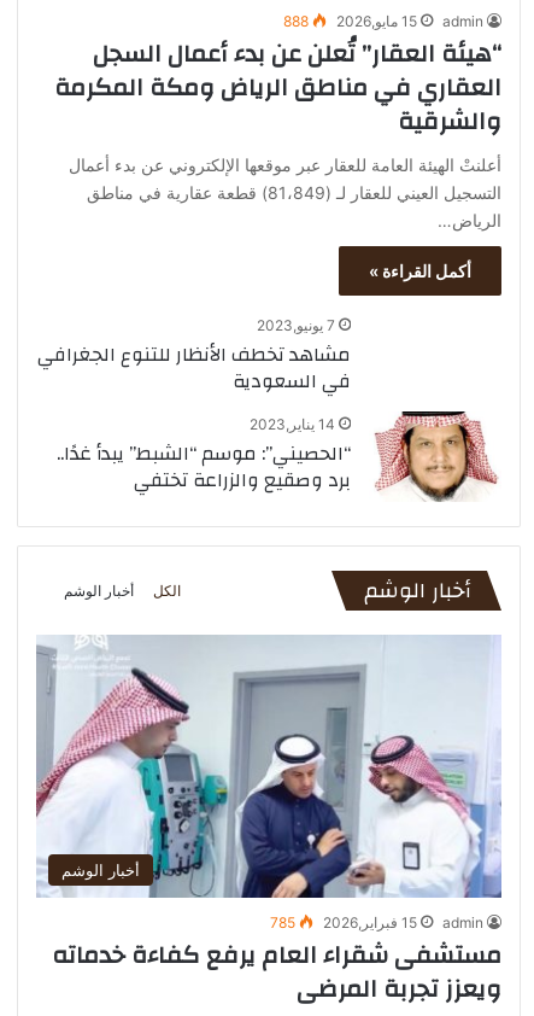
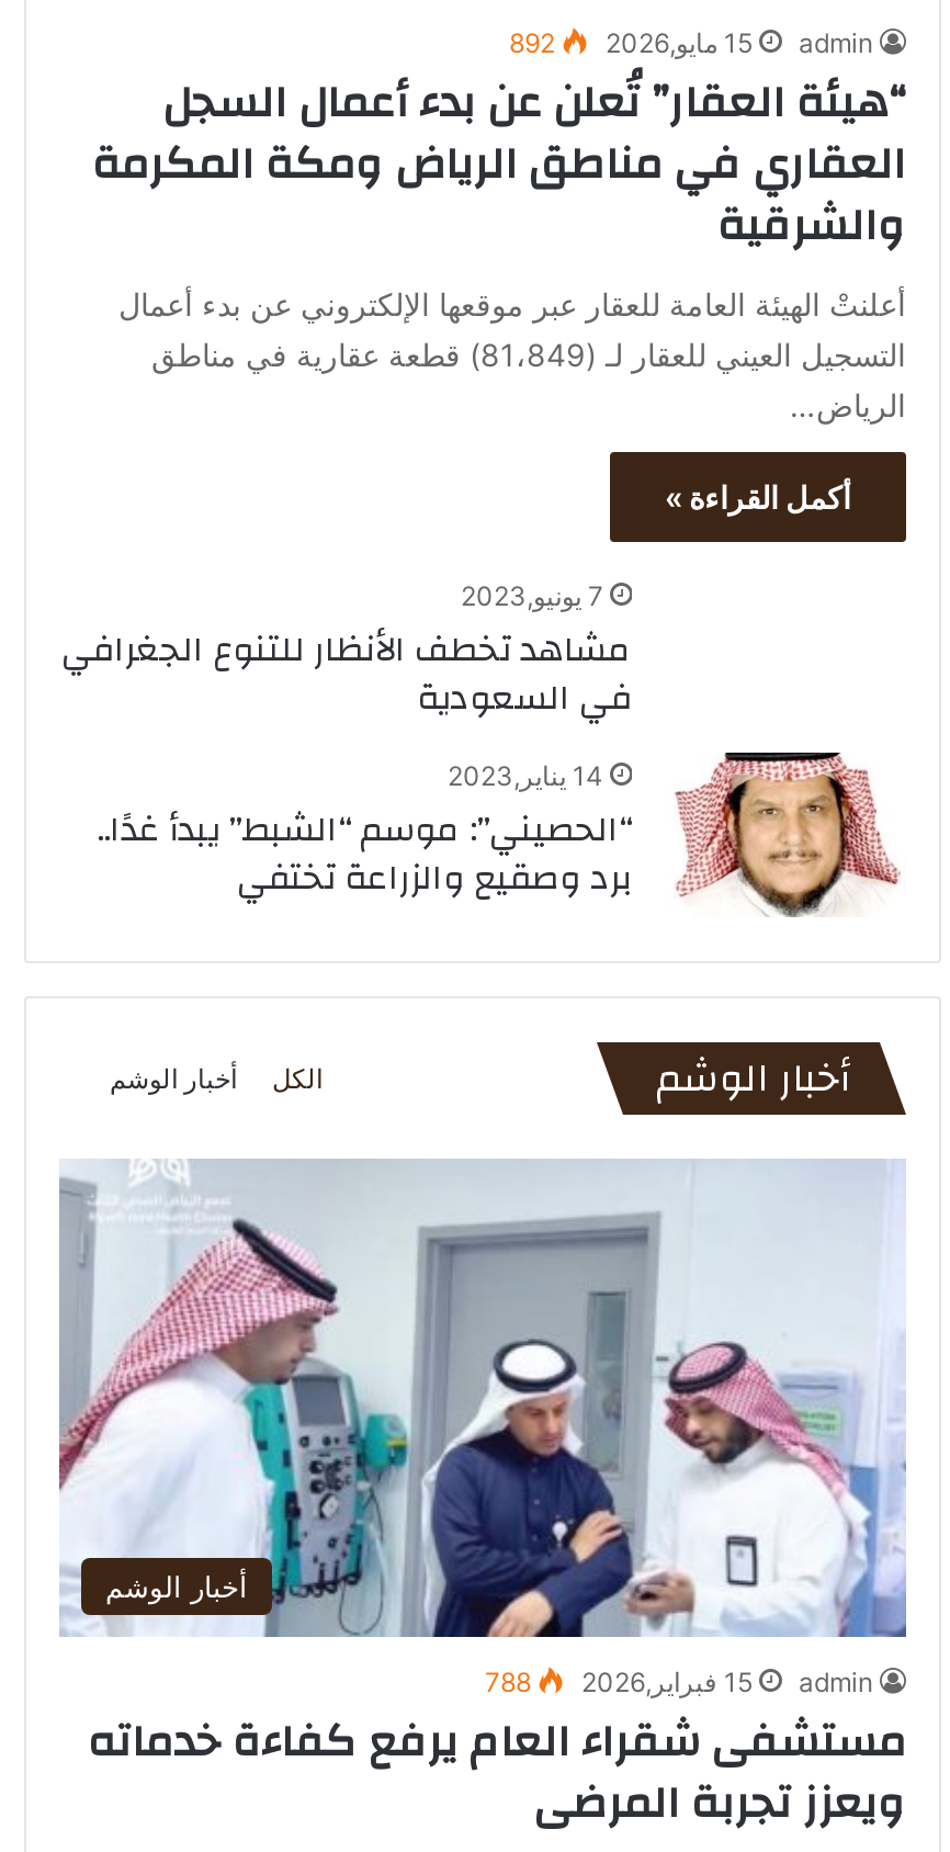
- 888
+ 892

- 785
+ 788
